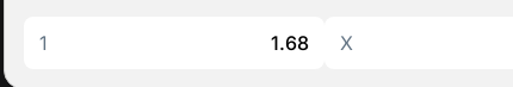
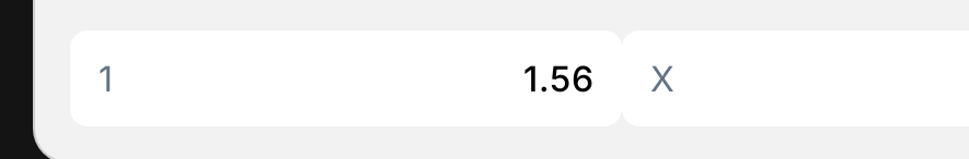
- 1.68 X
+ 1.56 X
